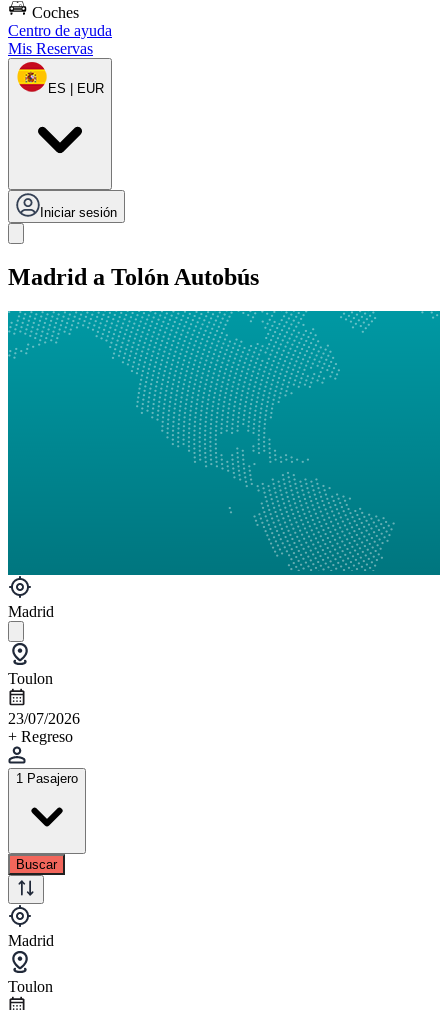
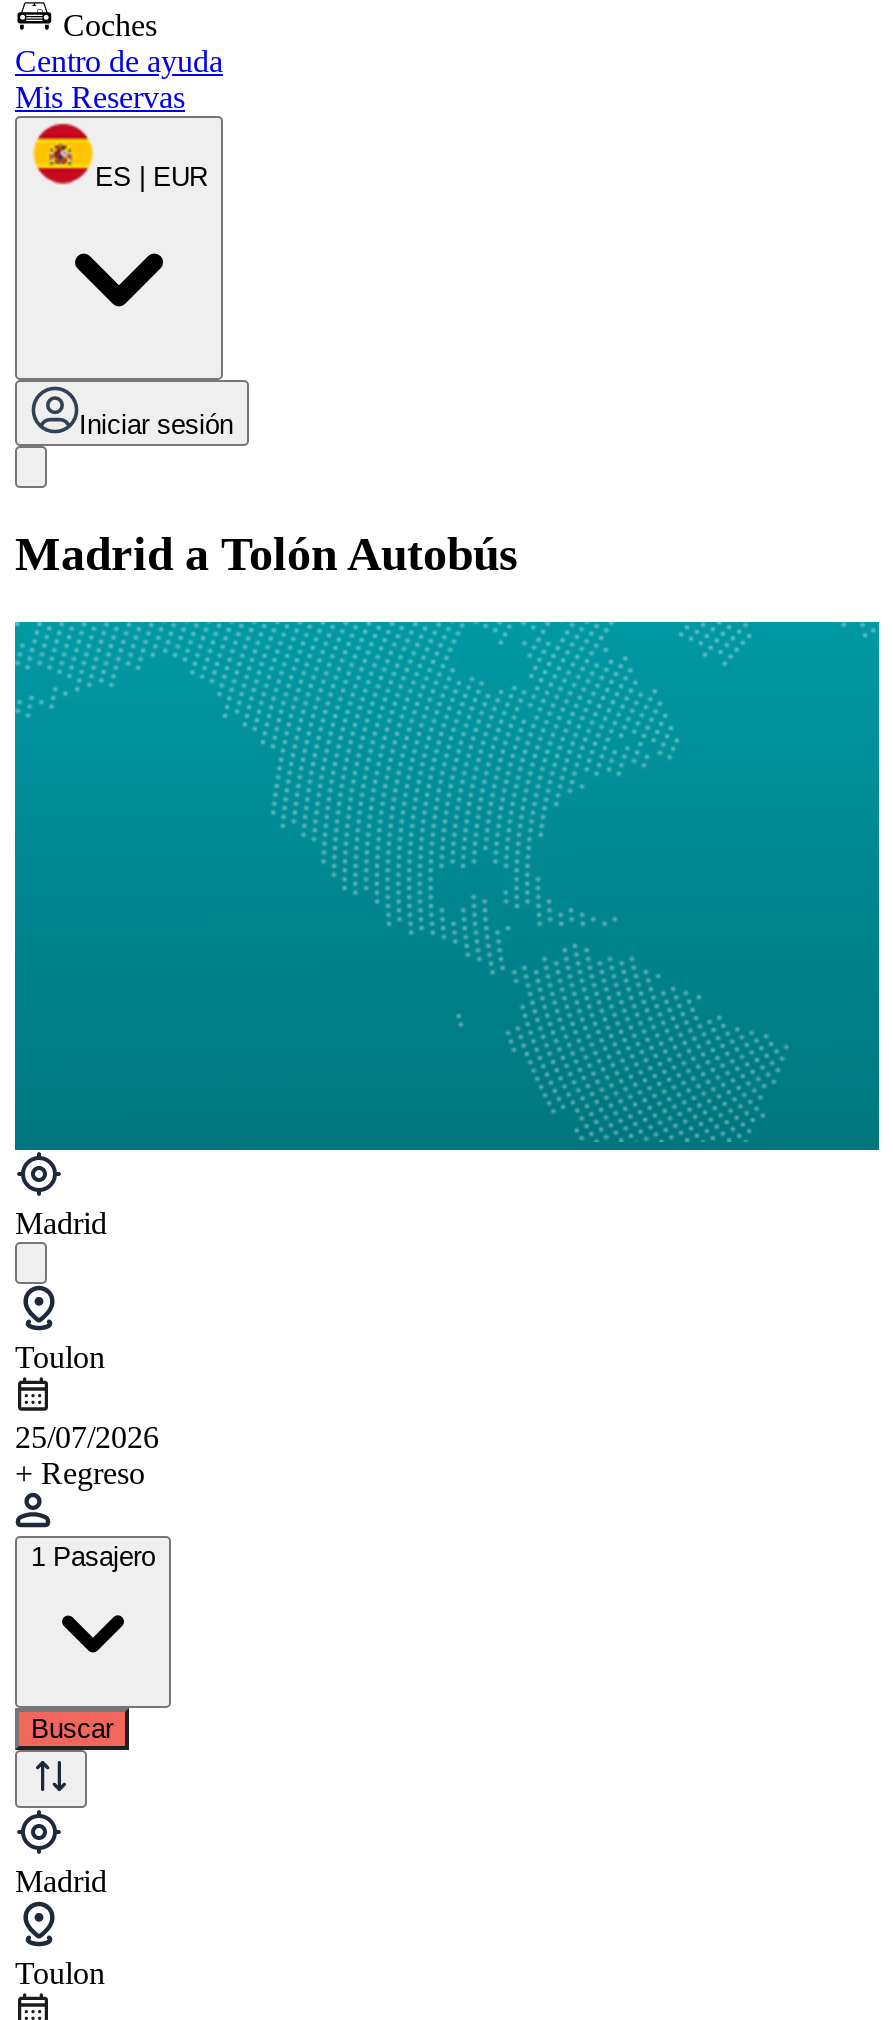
- 23/07/2026
+ 25/07/2026
